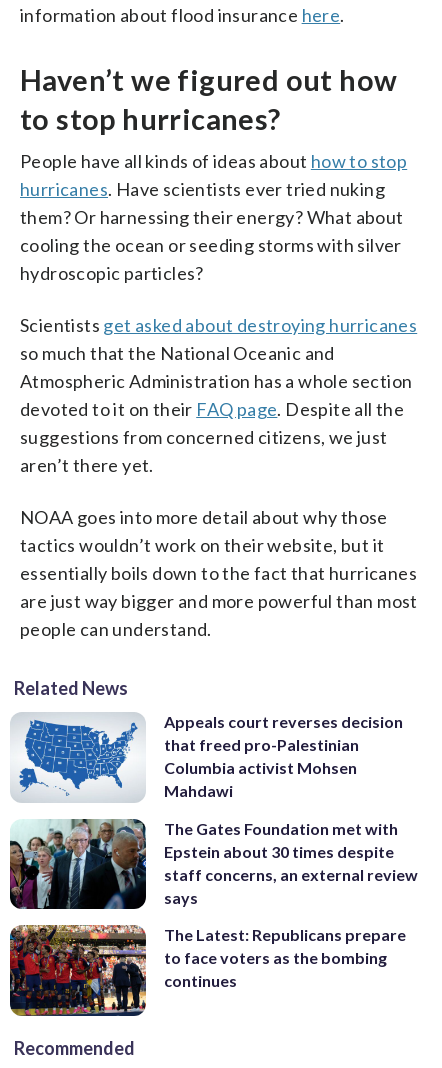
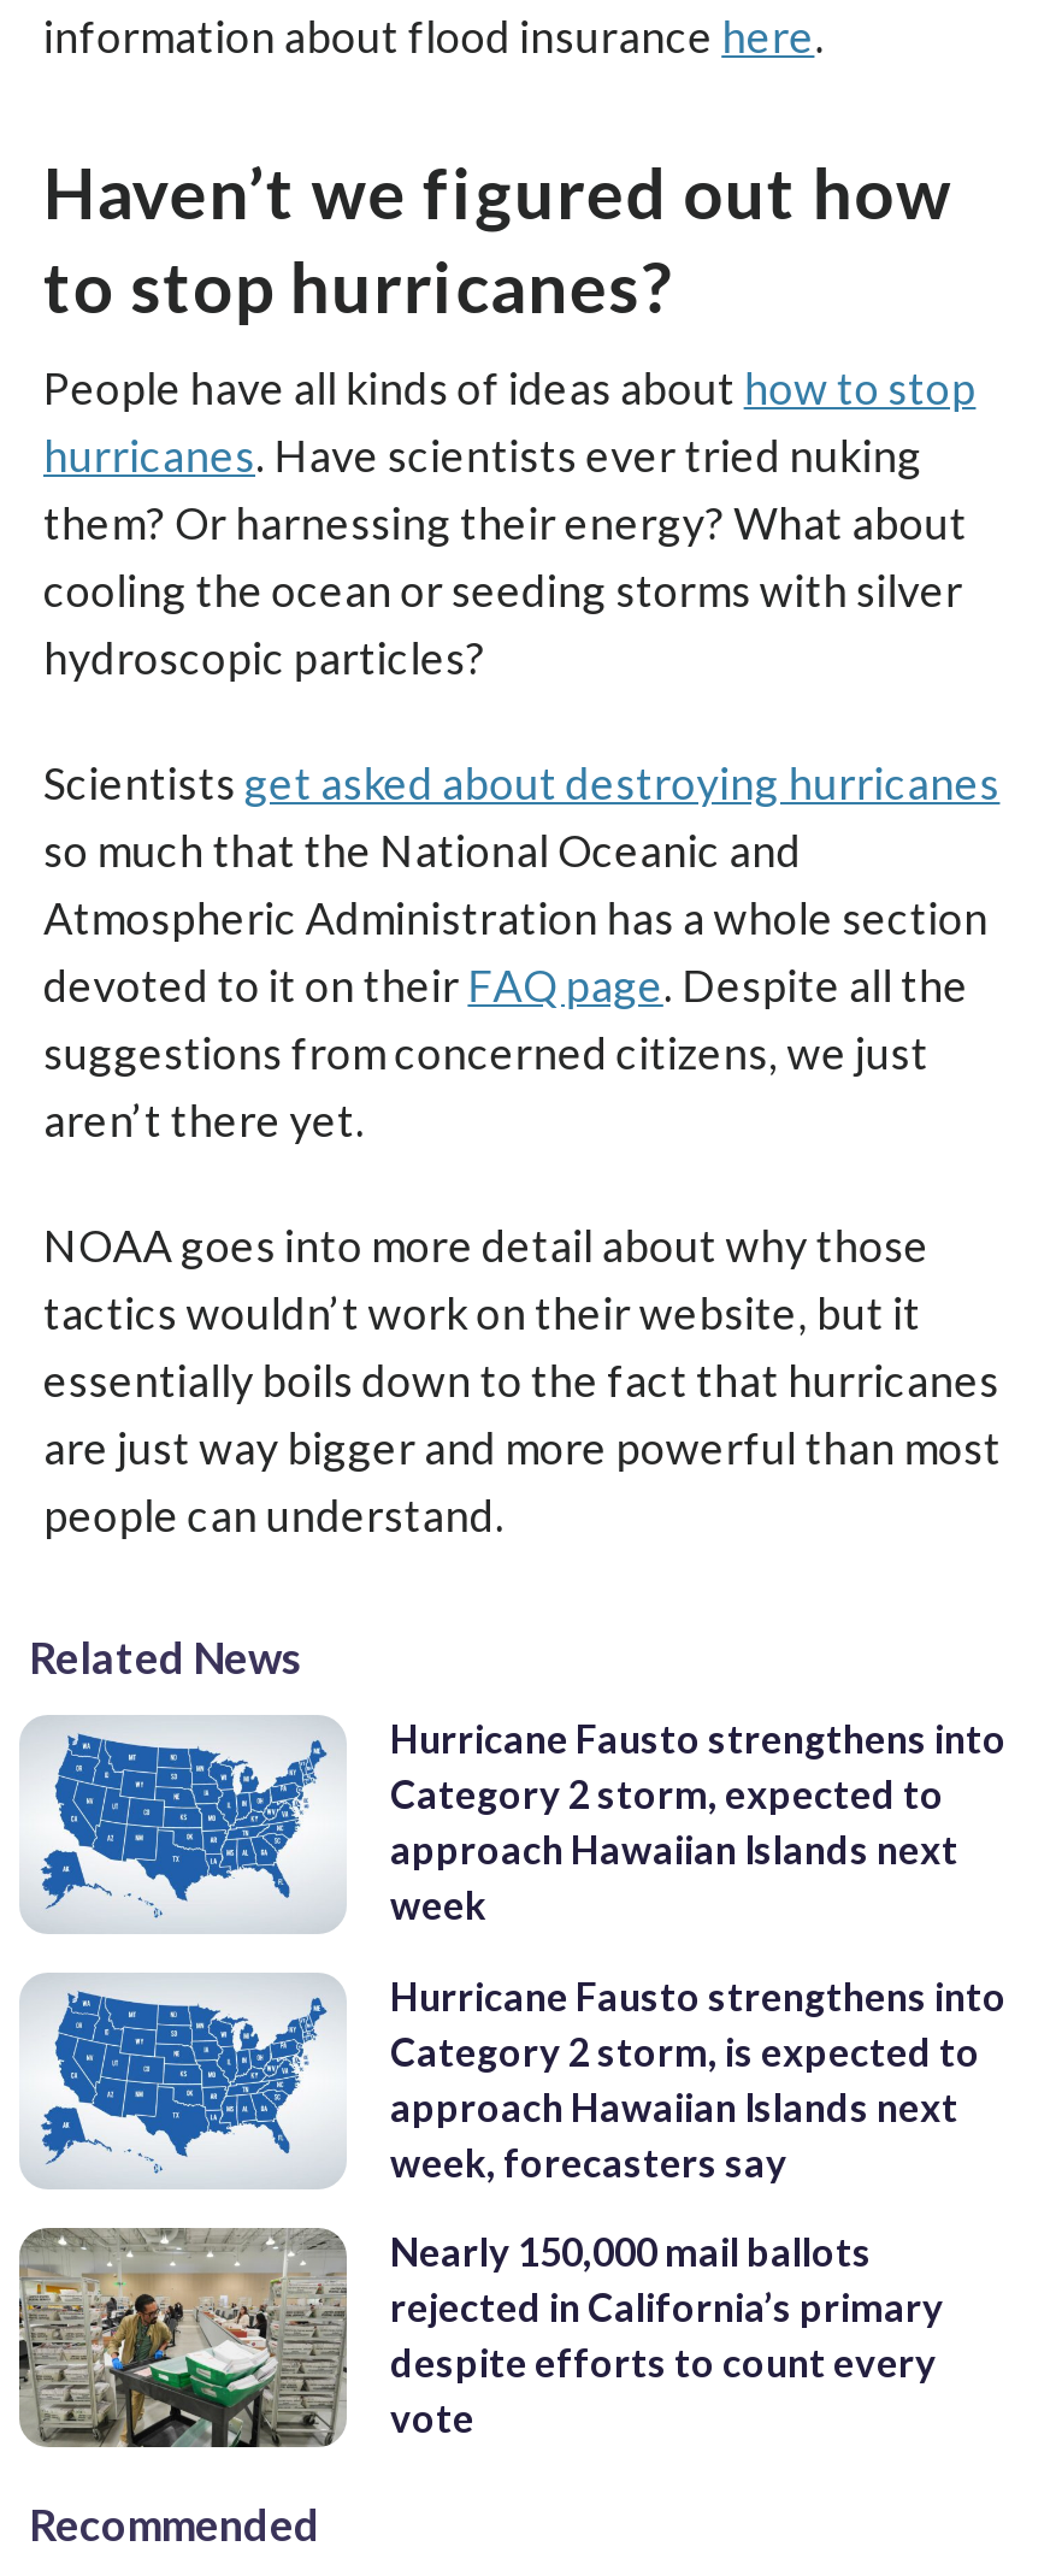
- Appeals court reverses decision
- that freed pro-Palestinian
- Columbia activist Mohsen
- Mahdawi
+ Hurricane Fausto strengthens into
+ Category 2 storm, expected to
+ approach Hawaiian Islands next
+ week

- [image]
- The Gates Foundation met with
- Epstein about 30 times despite
- staff concerns, an external review
- says
+ [image]
+ Hurricane Fausto strengthens into
+ Category 2 storm, is expected to
+ approach Hawaiian Islands next
+ week, forecasters say

- [image]
- The Latest: Republicans prepare
- to face voters as the bombing
- continues
+ [image]
+ Nearly 150,000 mail ballots
+ rejected in California’s primary
+ despite efforts to count every
+ vote
